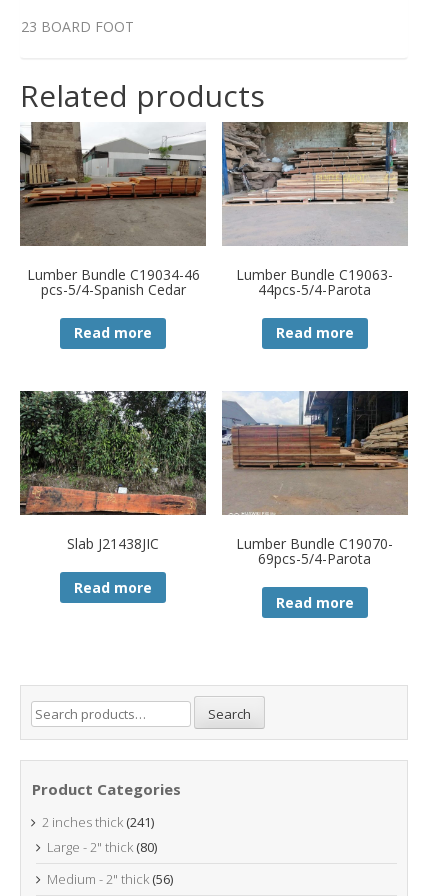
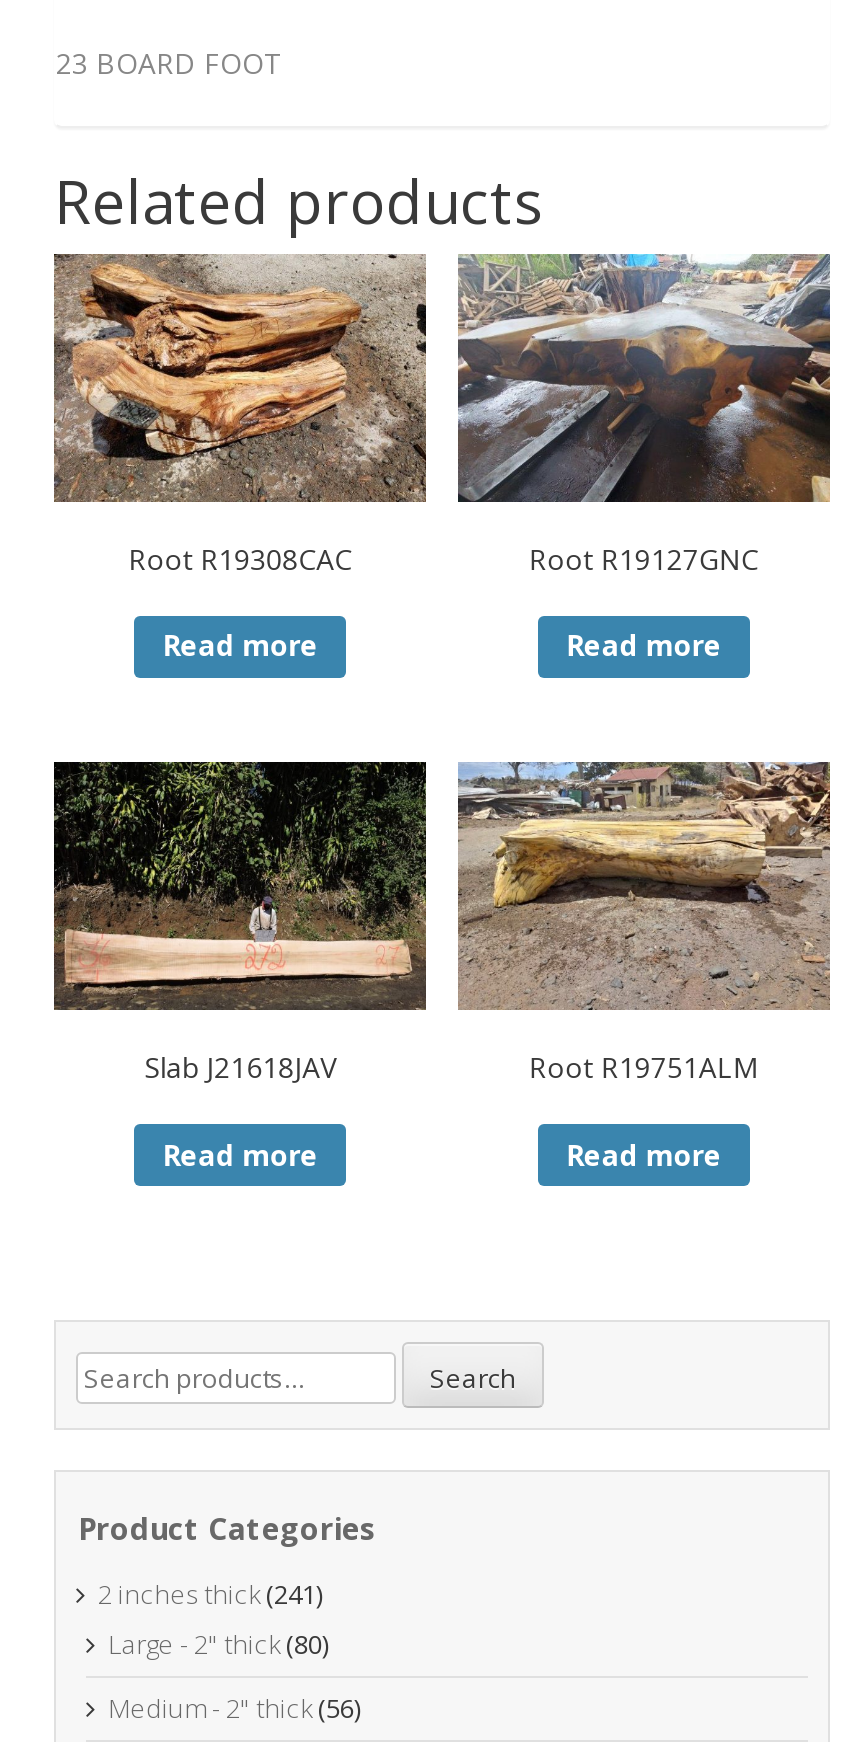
- [image]
- Lumber Bundle C19034-46
- pcs-5/4-Spanish Cedar
+ [image]
+ Root R19308CAC

- [image]
- Lumber Bundle C19063-
- 44pcs-5/4-Parota
+ [image]
+ Root R19127GNC

- [image]
- Slab J21438JIC
+ [image]
+ Slab J21618JAV

- [image]
- Lumber Bundle C19070-
- 69pcs-5/4-Parota
+ [image]
+ Root R19751ALM
